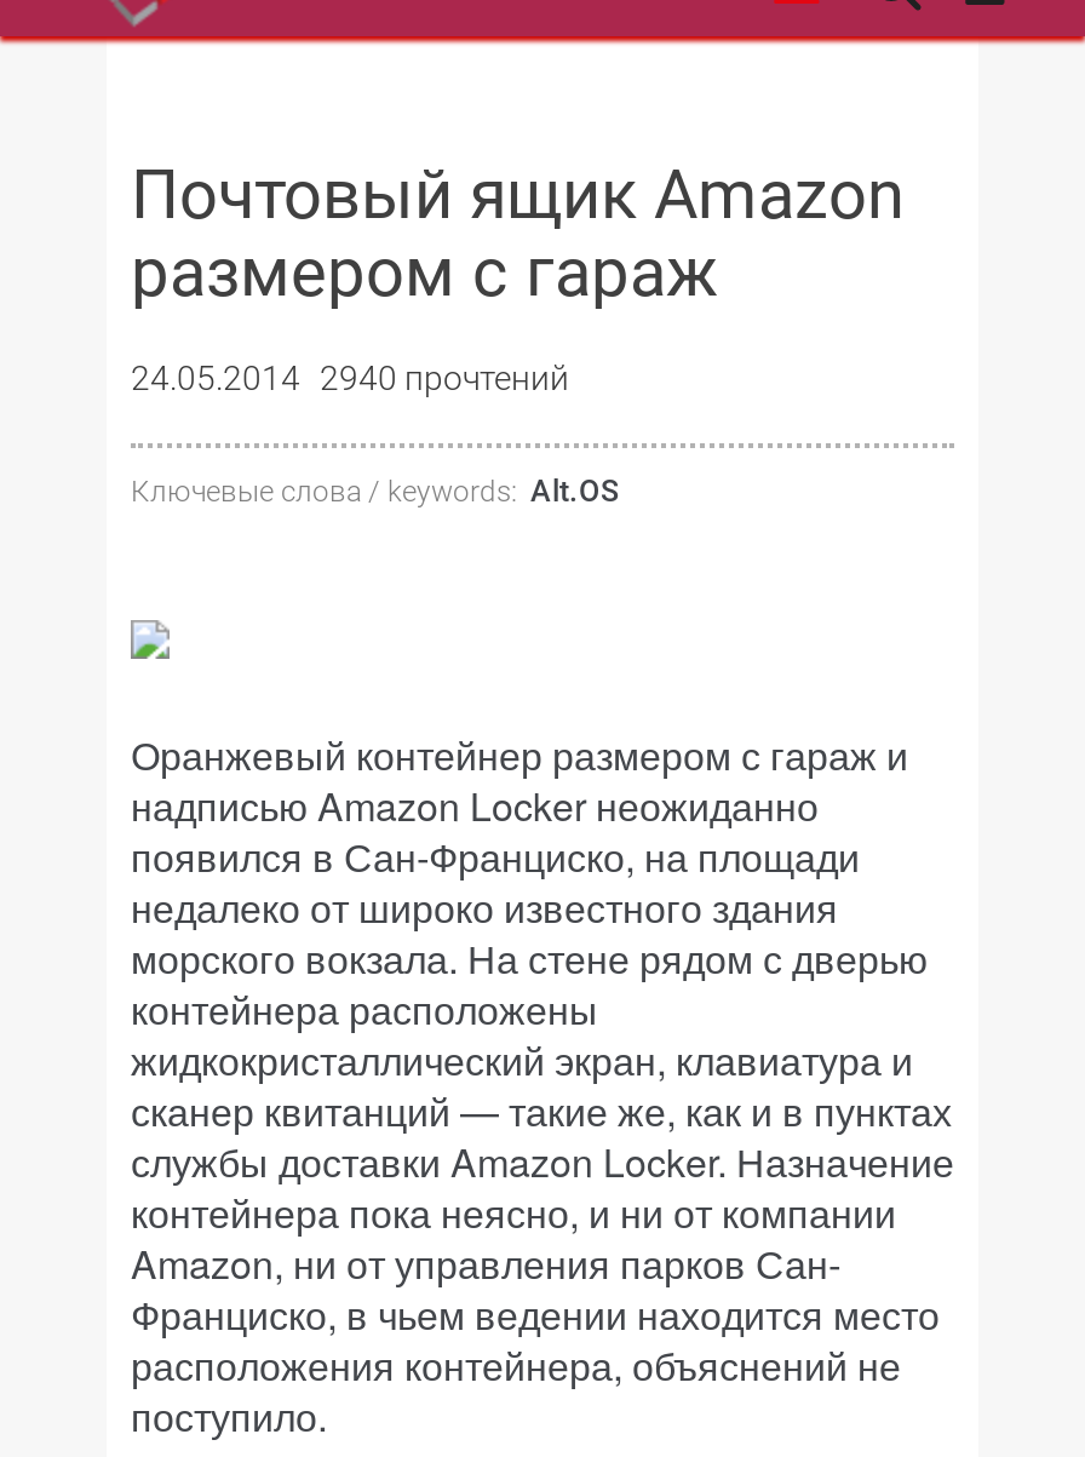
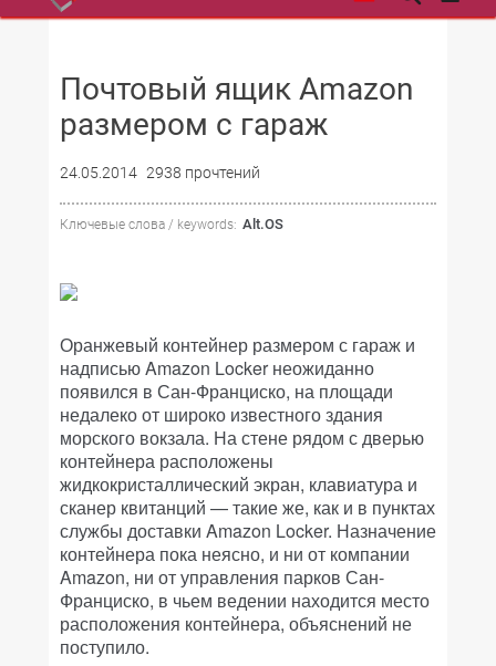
- 24.05.2014 2940 прочтений
+ 24.05.2014 2938 прочтений
